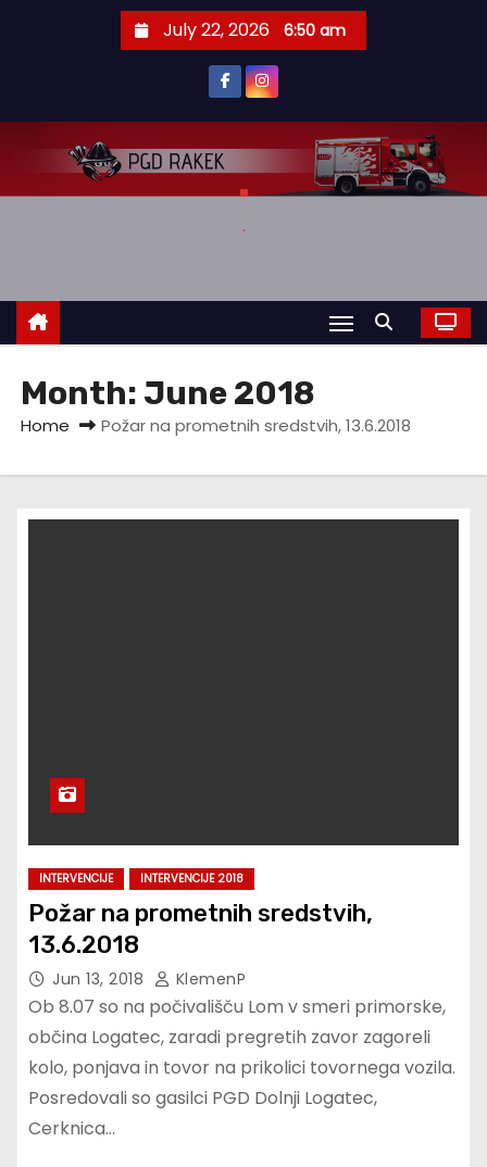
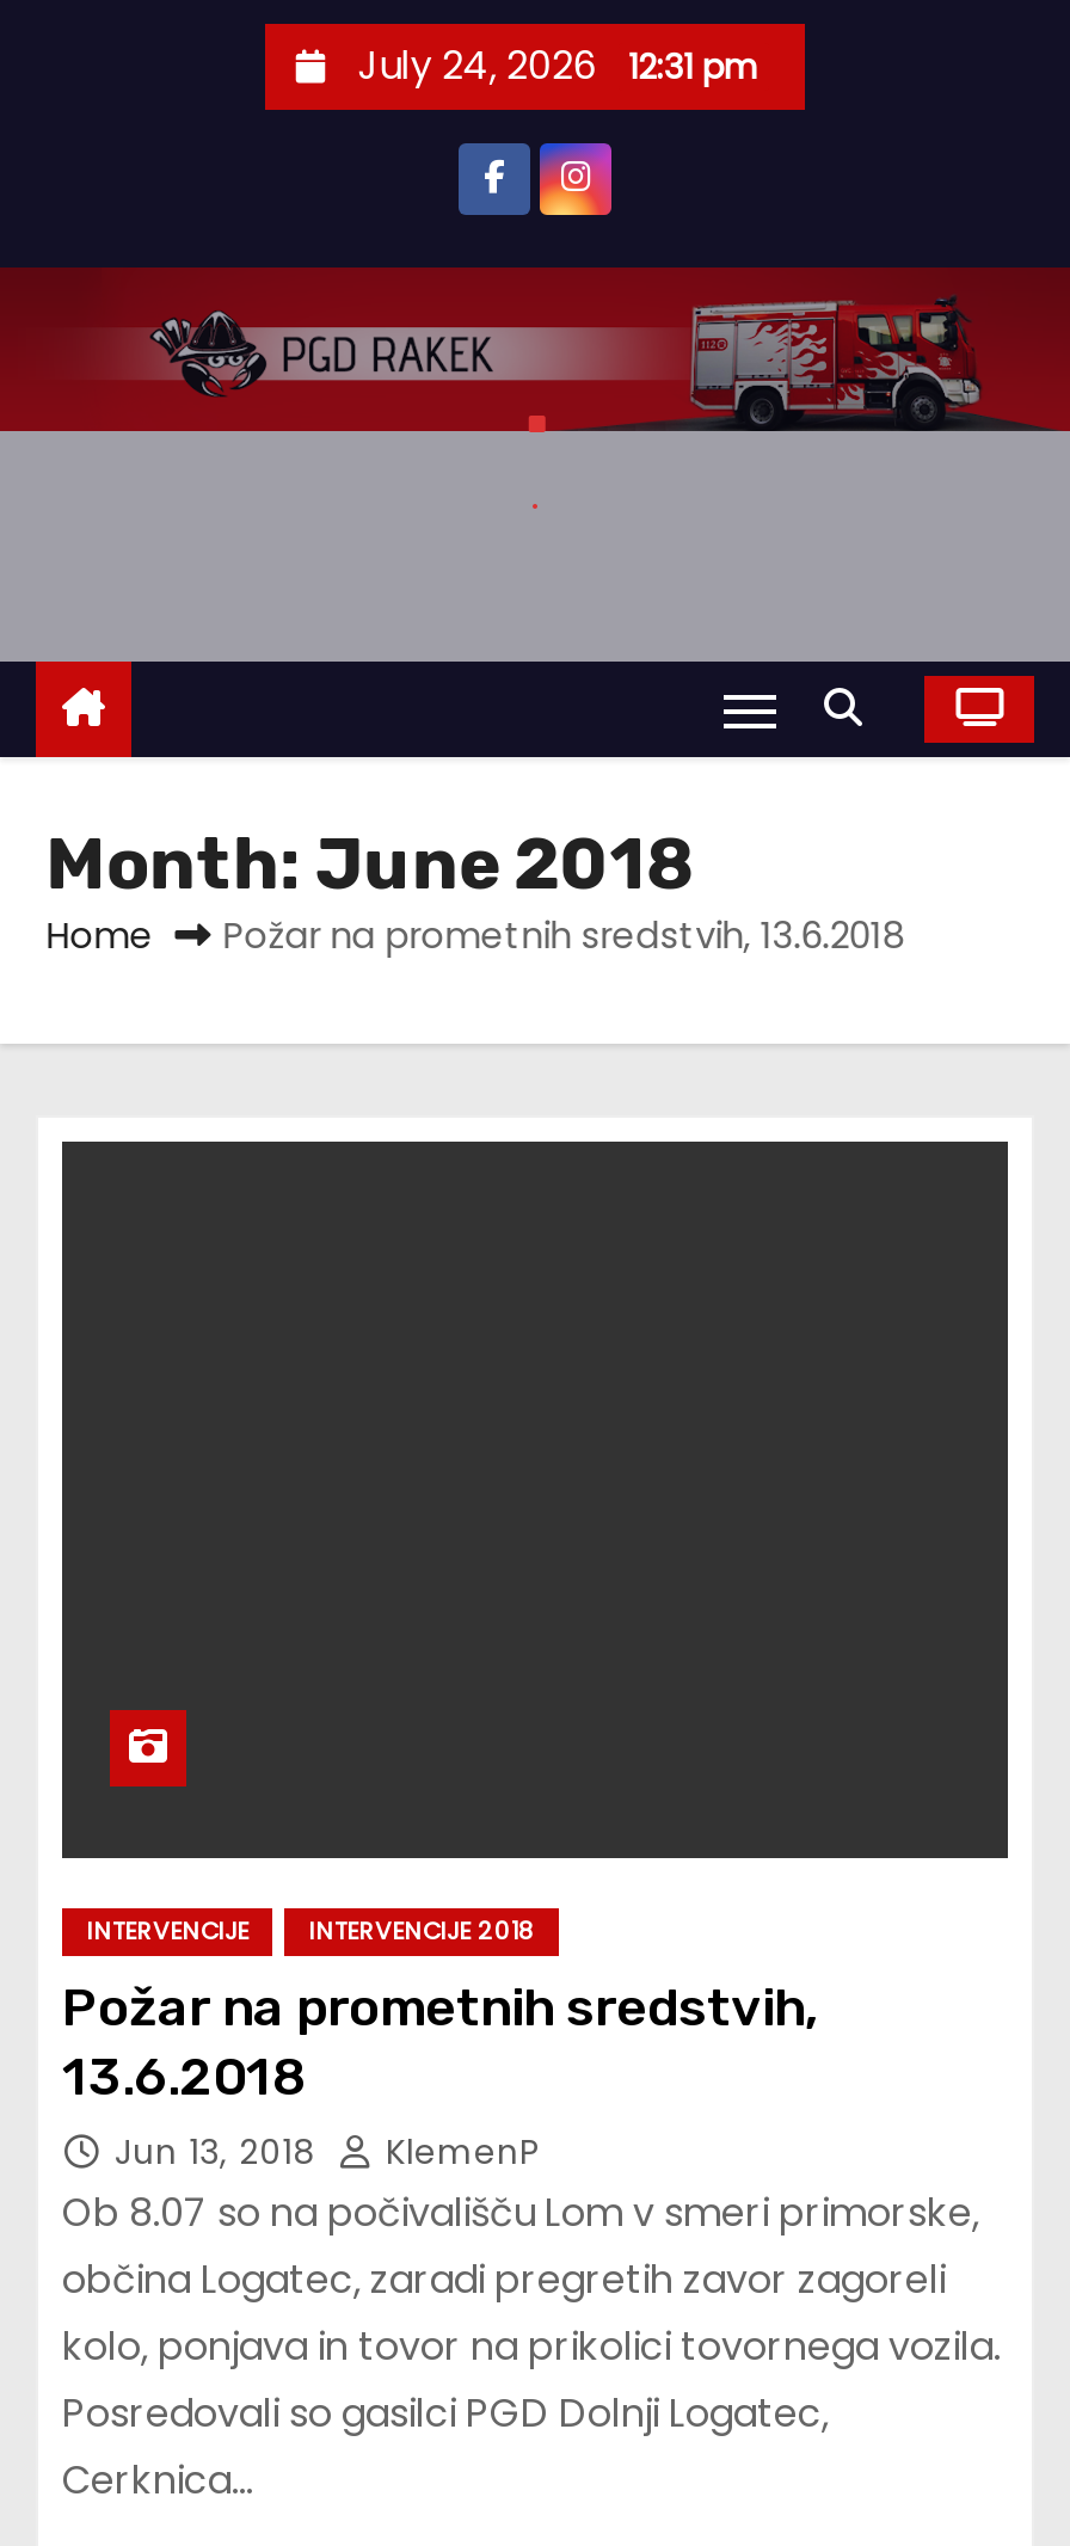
- July 22, 2026 6:50 am
+ July 24, 2026 12:31 pm
